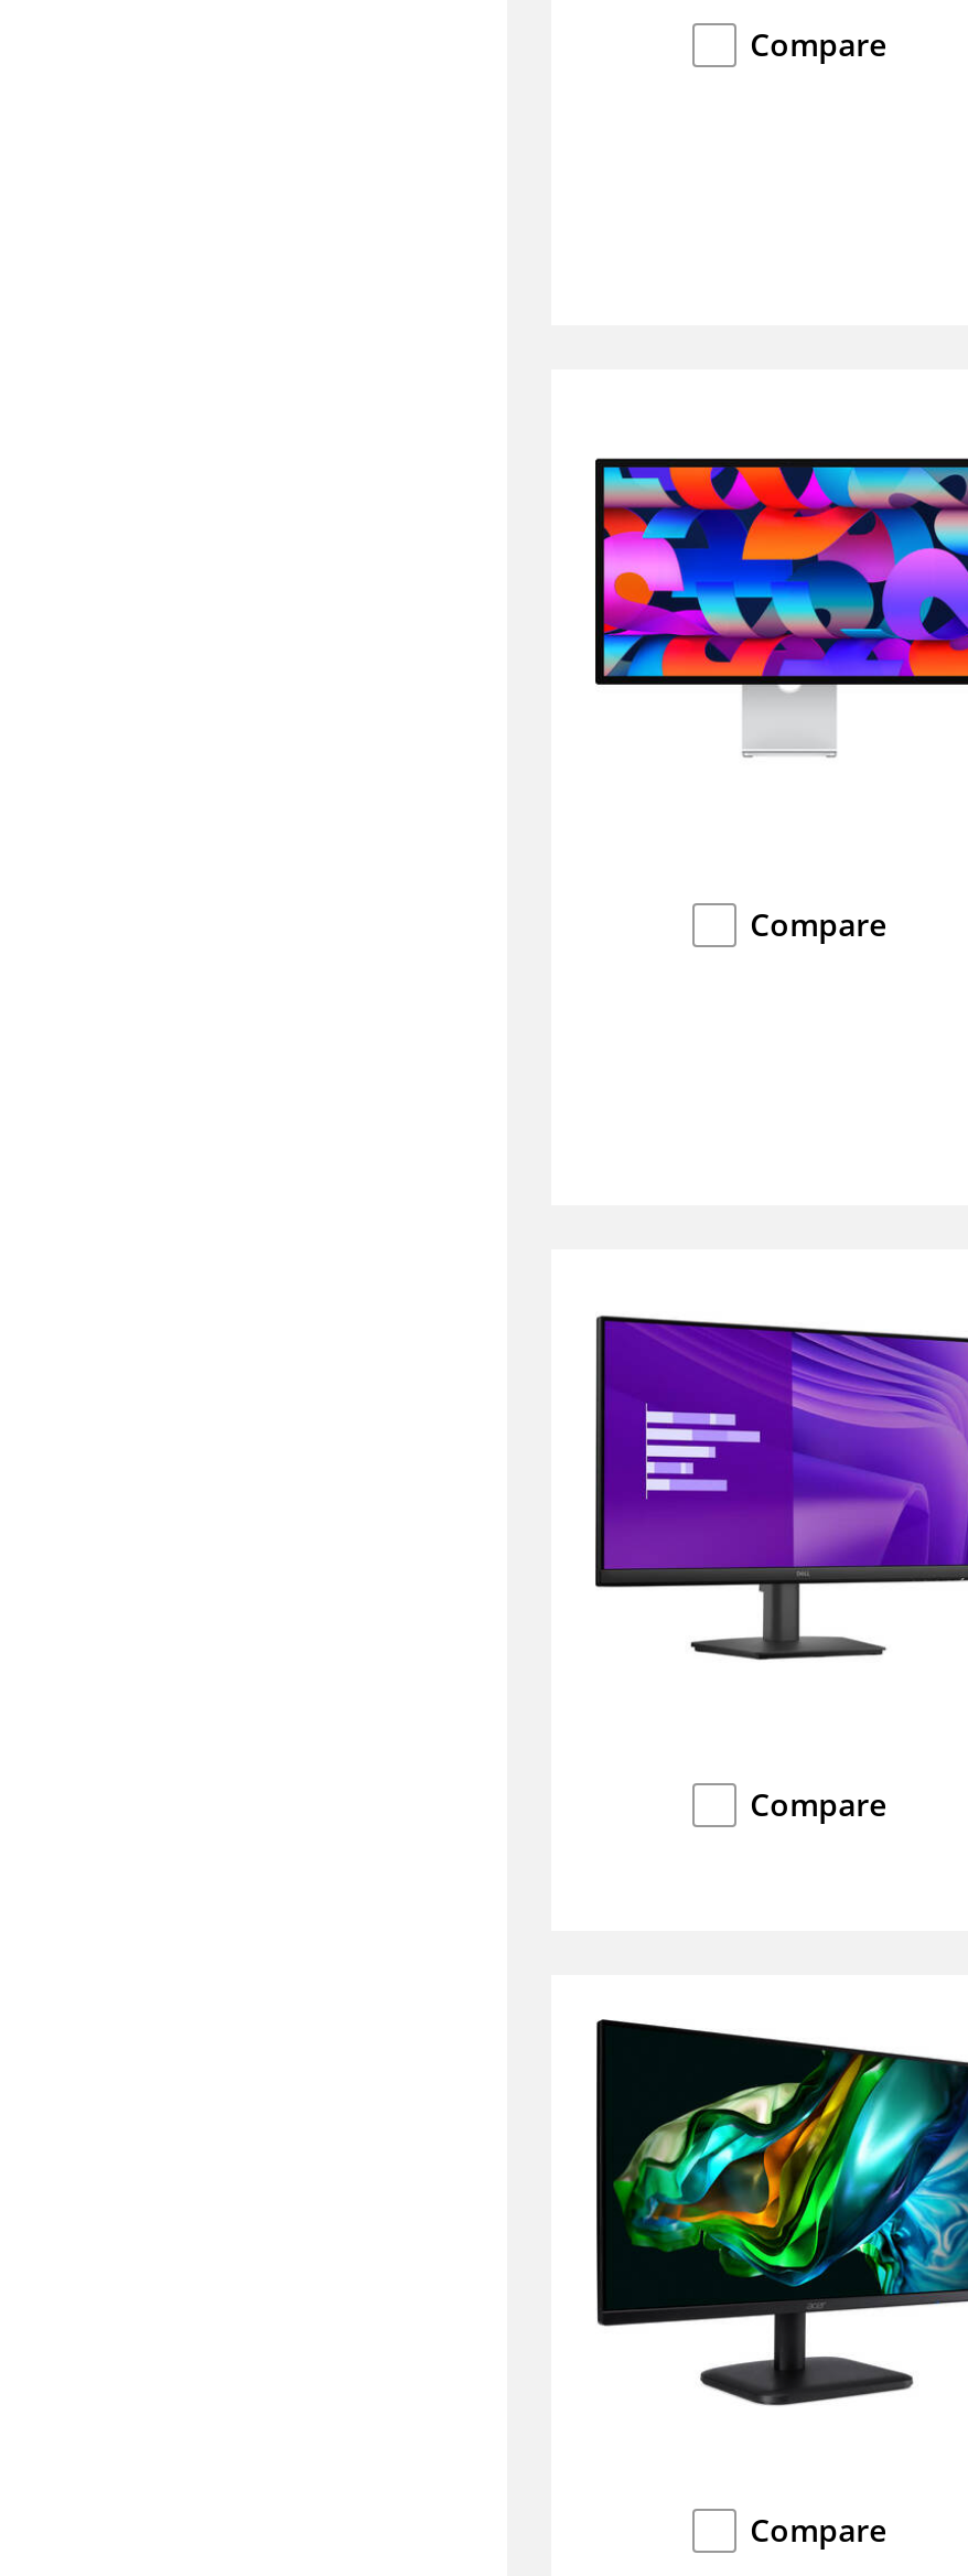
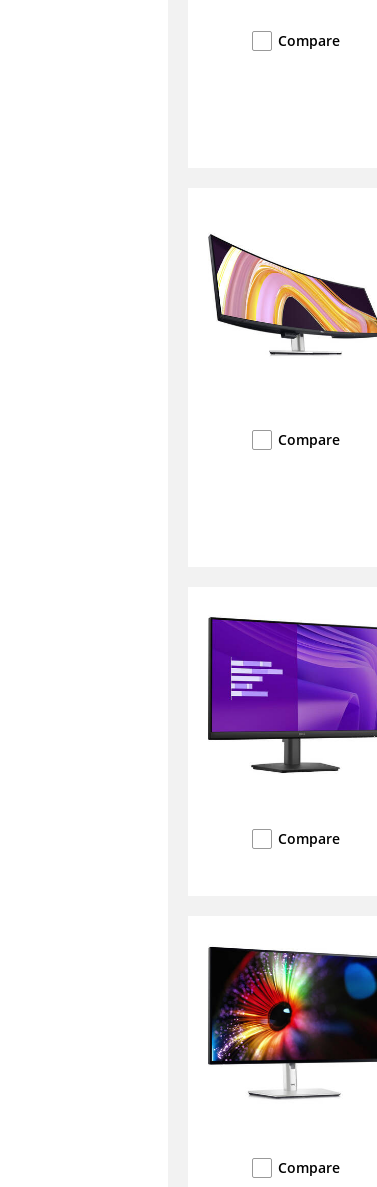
- [image]
+ [image]

- [image]
+ [image]
